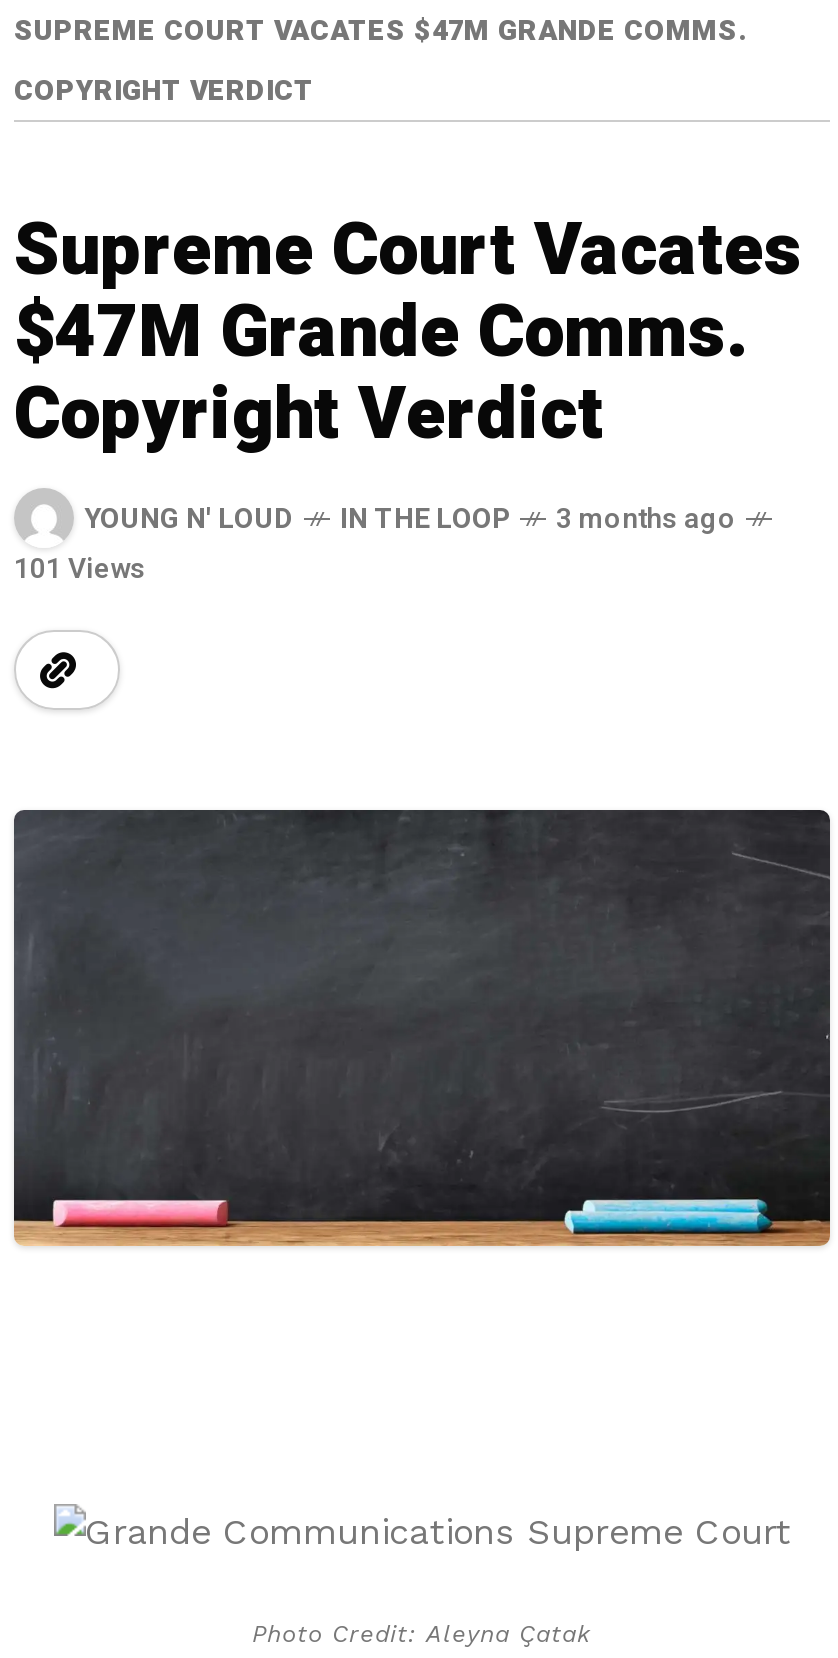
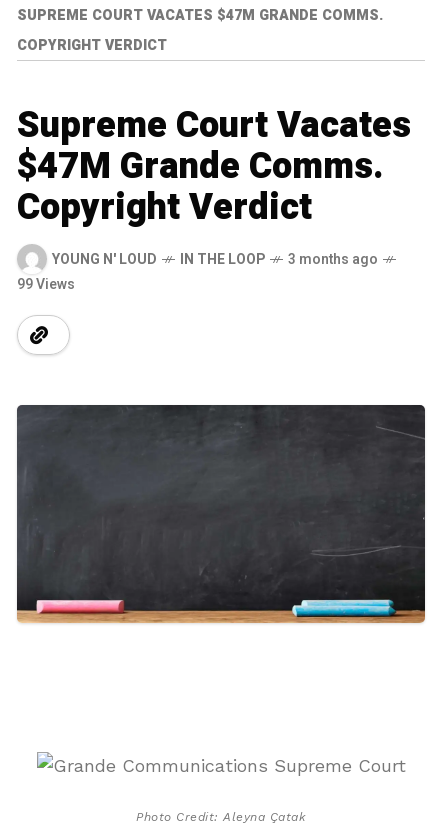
- 101 Views
+ 99 Views
